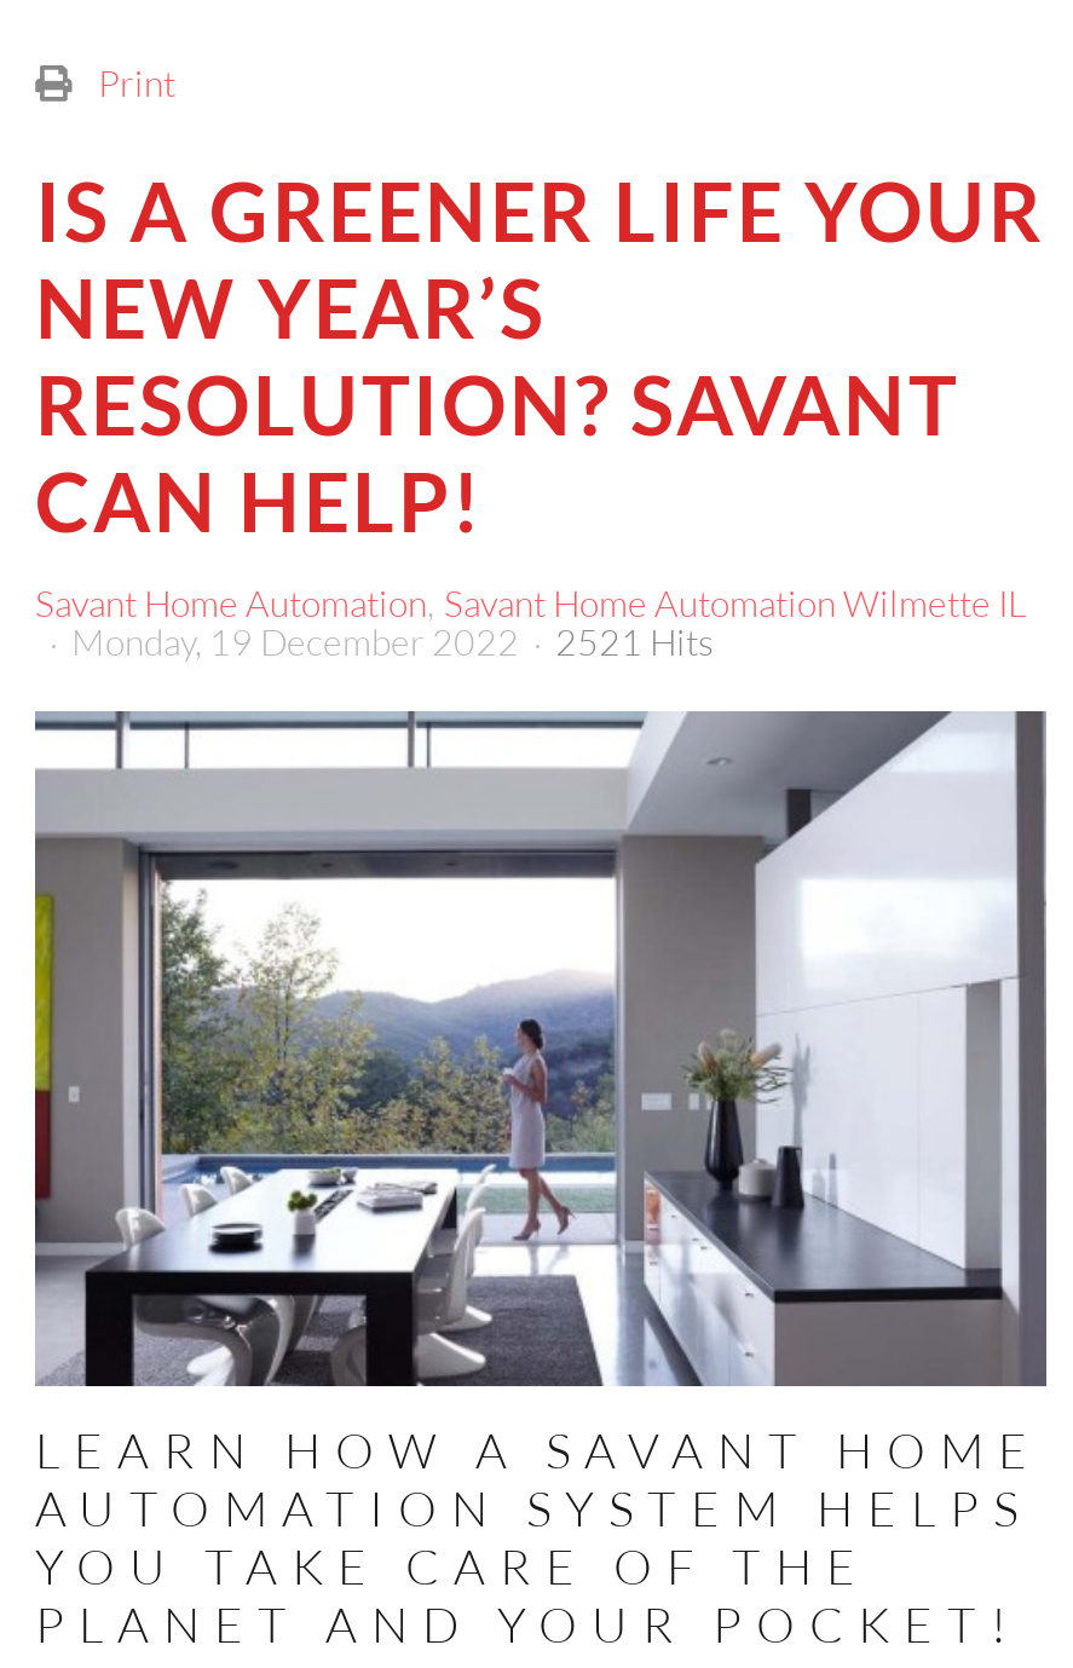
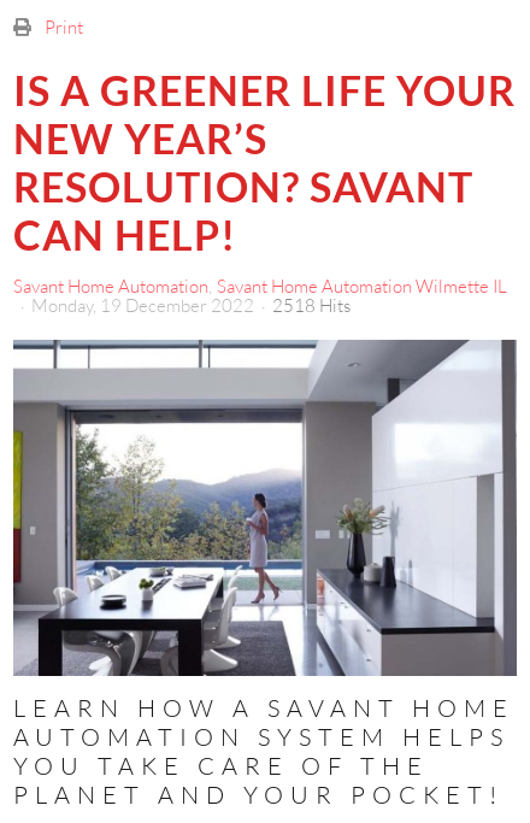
- Monday, 19 December 2022 2521 Hits
+ Monday, 19 December 2022 2518 Hits
